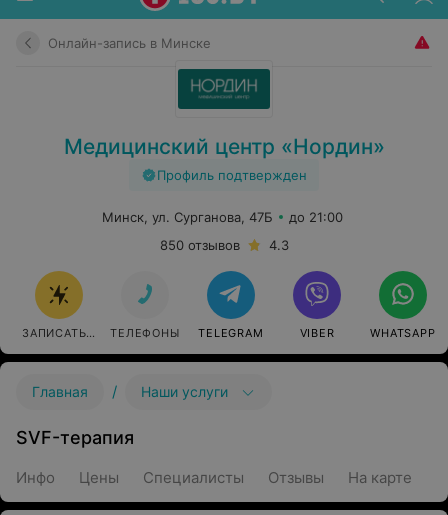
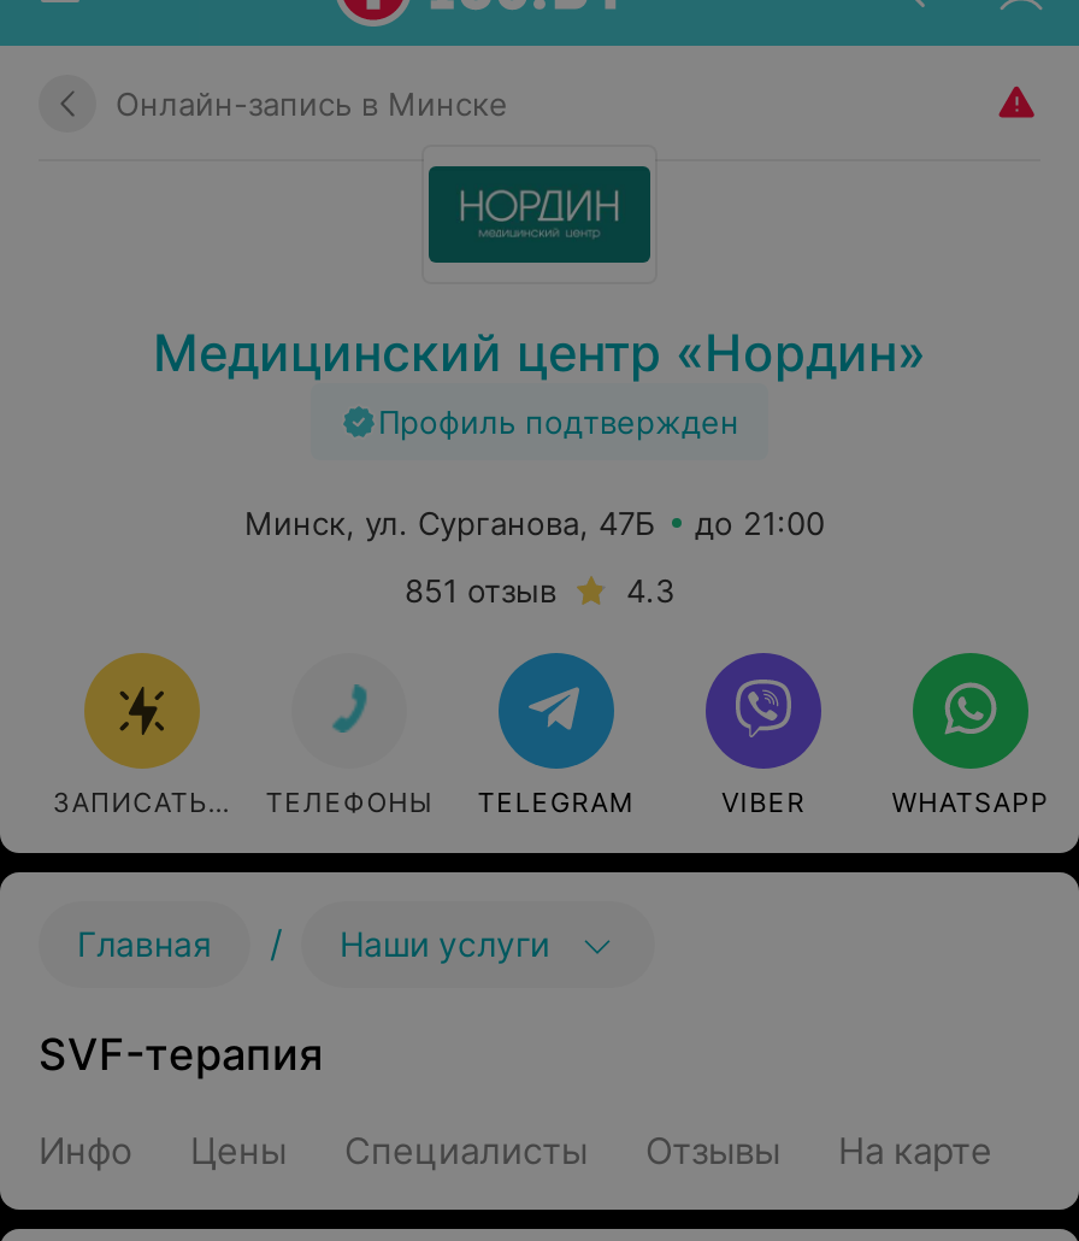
- 850 отзывов 4.3
+ 851 отзыв 4.3
